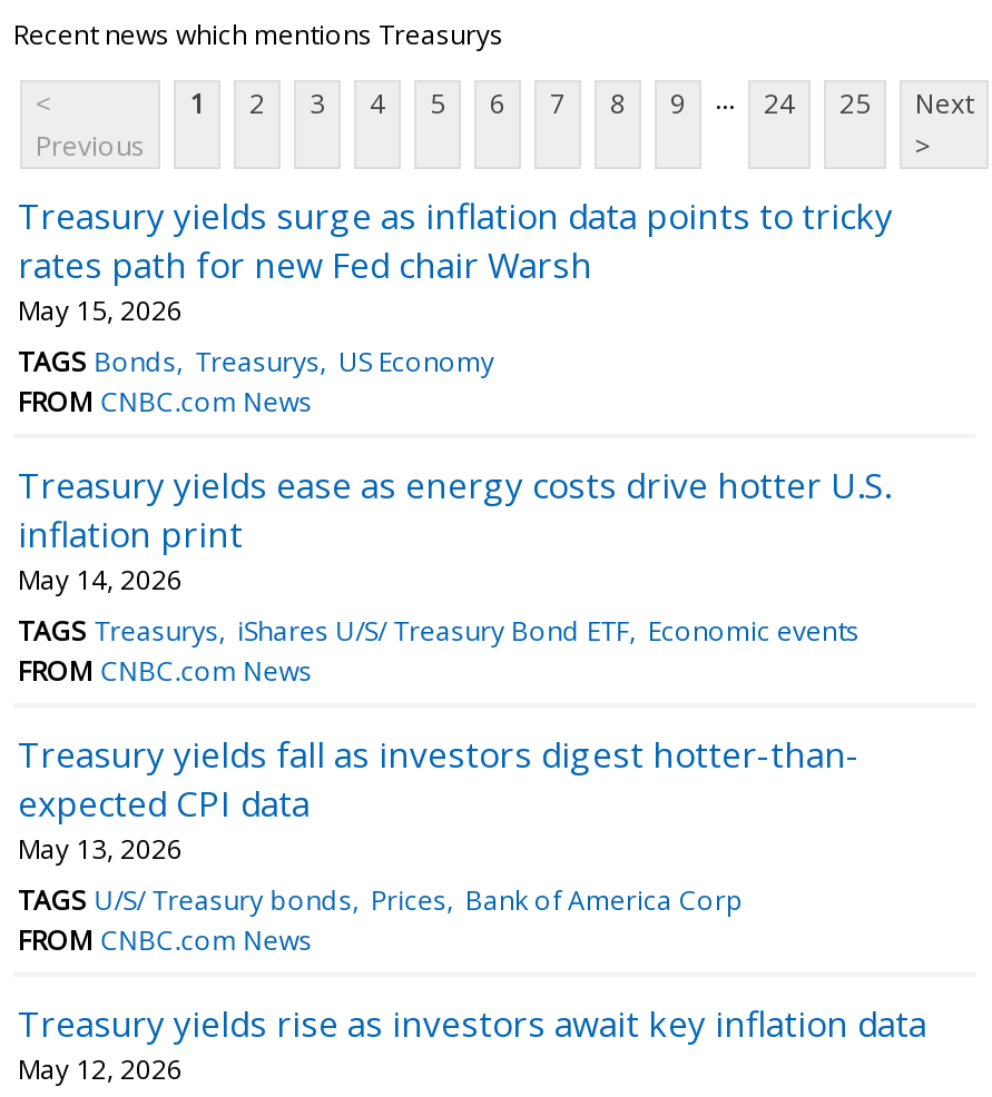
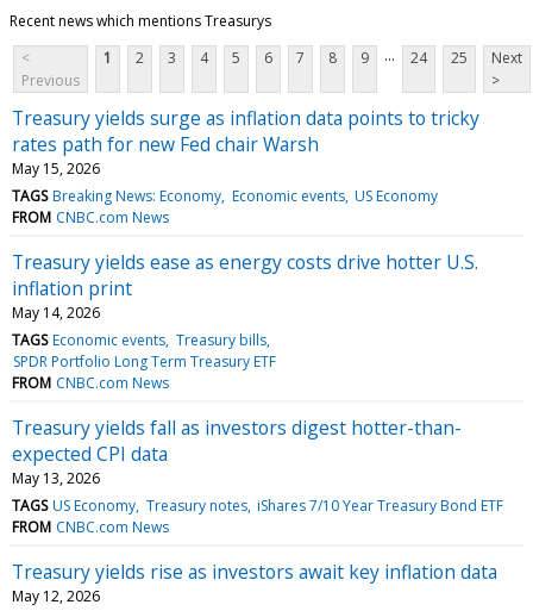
- TAGS Bonds Treasurys US Economy
+ TAGS Breaking News: Economy Economic events US Economy

- TAGS Treasurys iShares U/S/ Treasury Bond ETF Economic events
+ TAGS Economic events Treasury bills
+ SPDR Portfolio Long Term Treasury ETF

- TAGS U/S/ Treasury bonds Prices Bank of America Corp
+ TAGS US Economy Treasury notes iShares 7/10 Year Treasury Bond ETF
